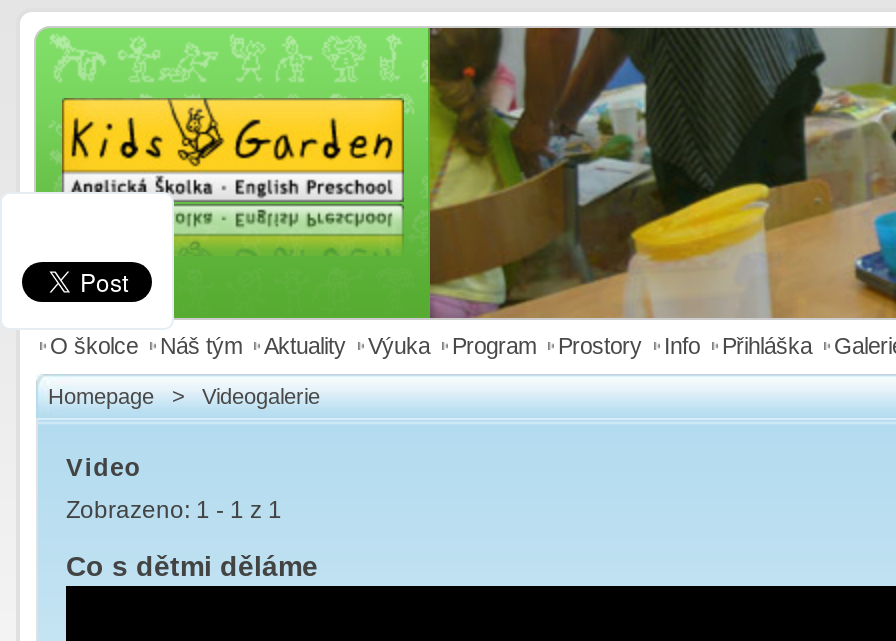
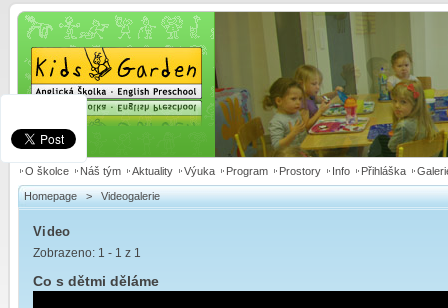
- [image]
+ [image]
